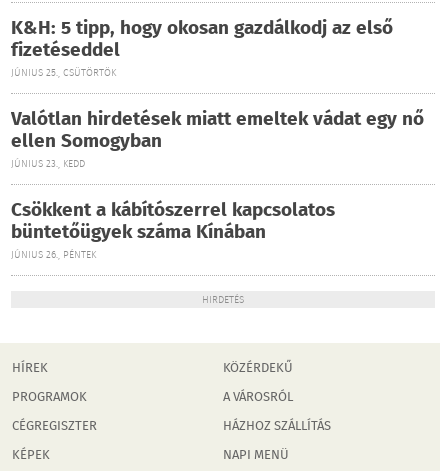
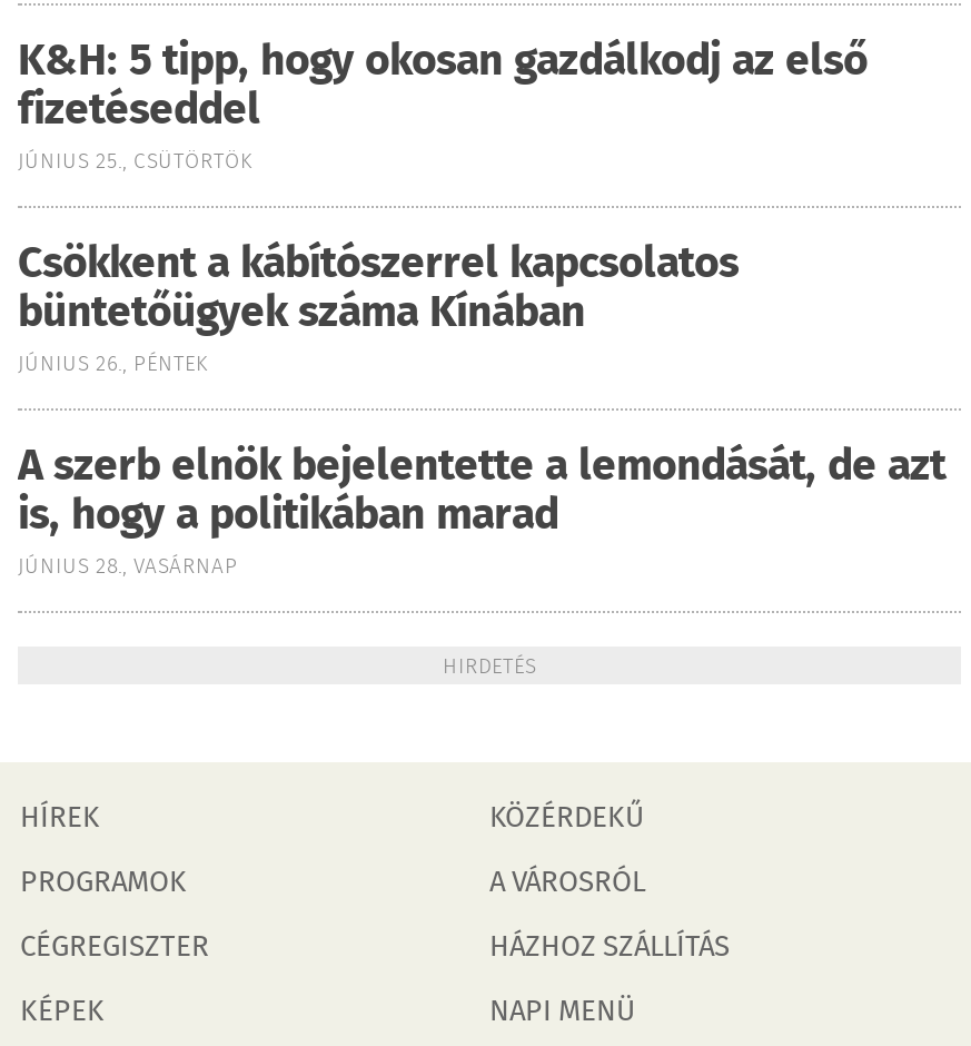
- Valótlan hirdetések miatt emeltek vádat egy nő
- ellen Somogyban
- JÚNIUS 23., KEDD

moved up: Csökkent a kábítószerrel kapcsolatos | büntetőügyek száma Kínában | JÚNIUS 26., PÉNTEK

+ A szerb elnök bejelentette a lemondását, de azt
+ is, hogy a politikában marad
+ JÚNIUS 28., VASÁRNAP
